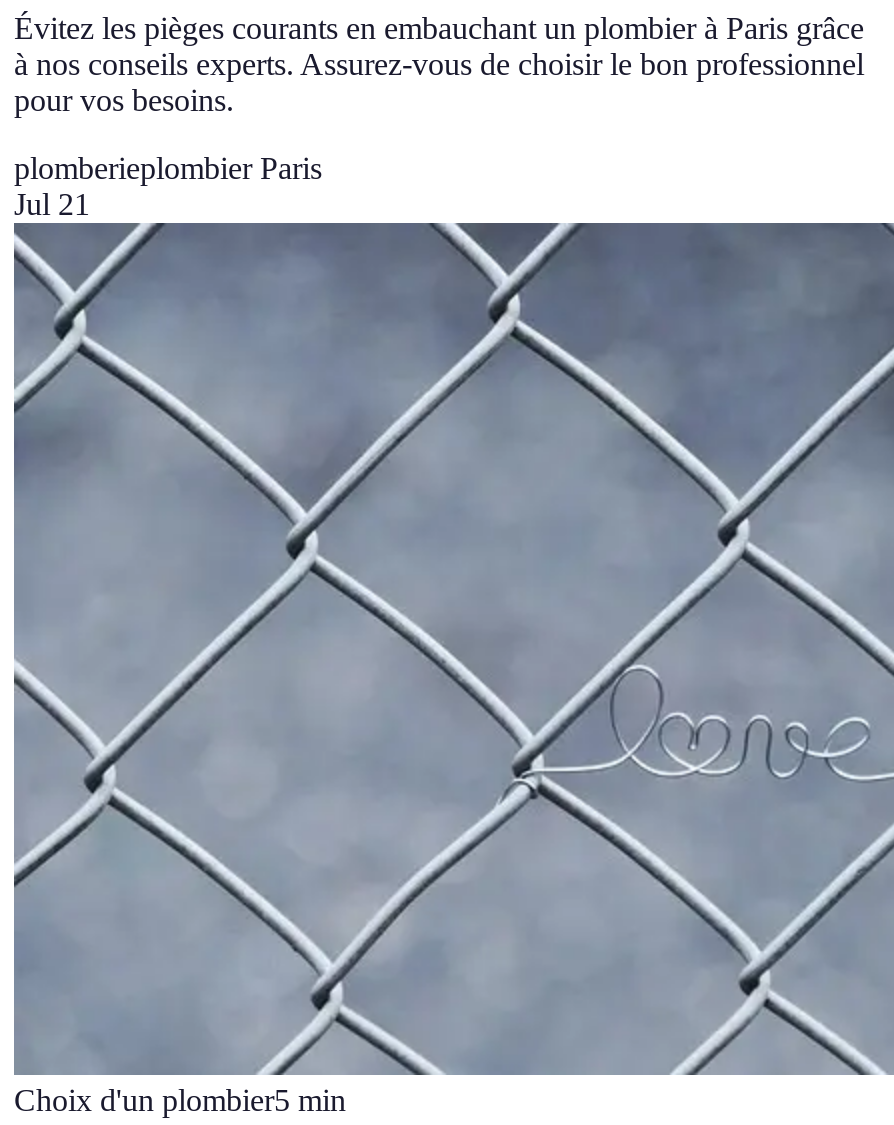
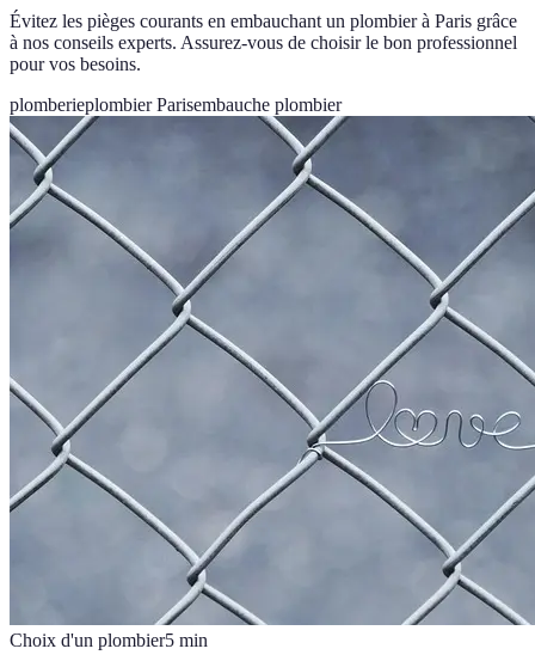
- plomberieplombier Paris
- Jul 21
+ plomberieplombier Parisembauche plombier
